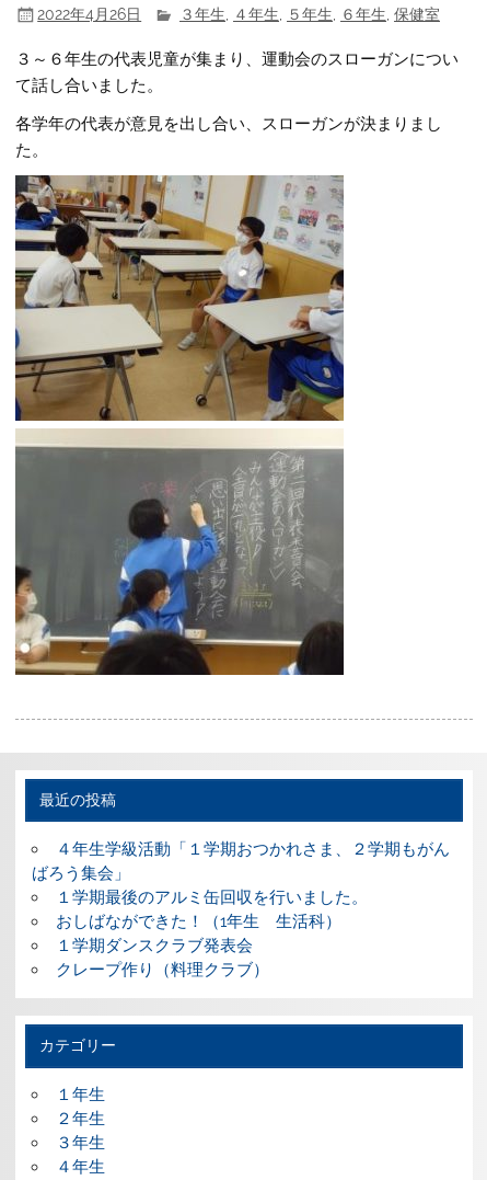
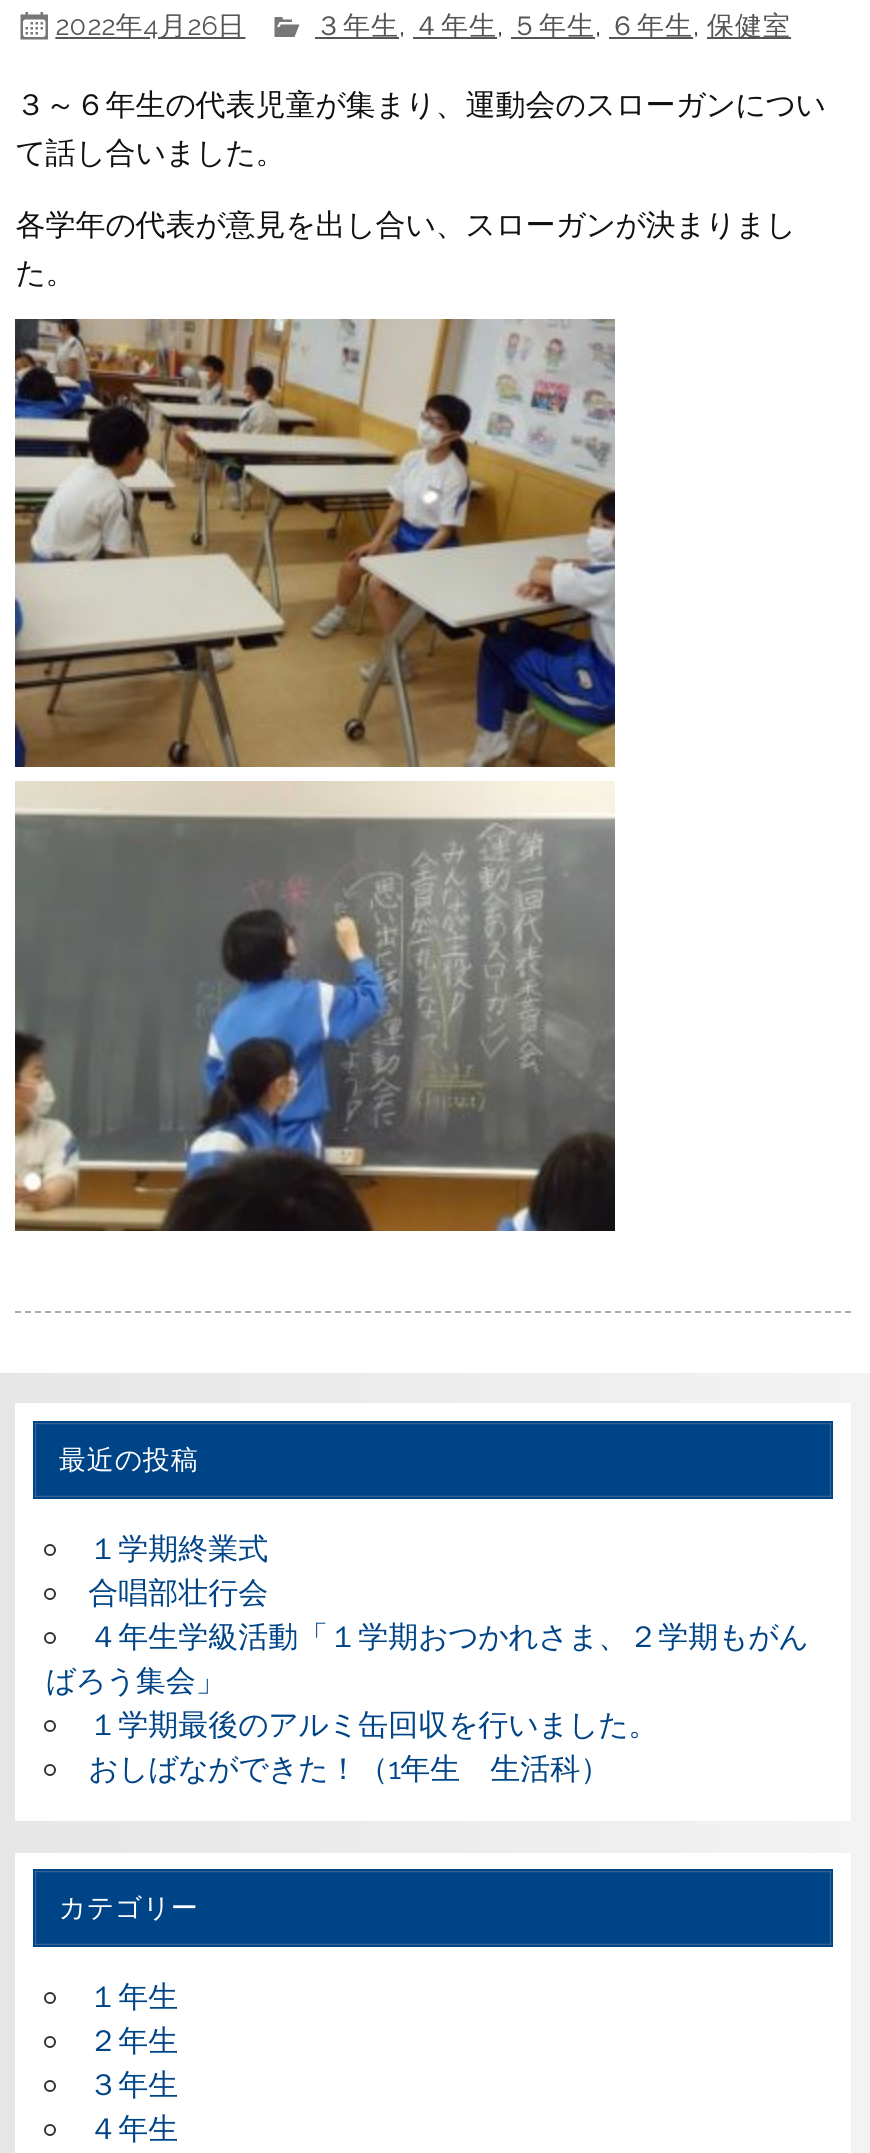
+ １学期終業式
+ 合唱部壮行会

moved down: ４年生学級活動「１学期おつかれさま、２学期もがん | ばろう集会」 | １学期最後のアルミ缶回収を行いました。 | おしばなができた！（1年生 生活科）

- １学期ダンスクラブ発表会
- クレープ作り（料理クラブ）
